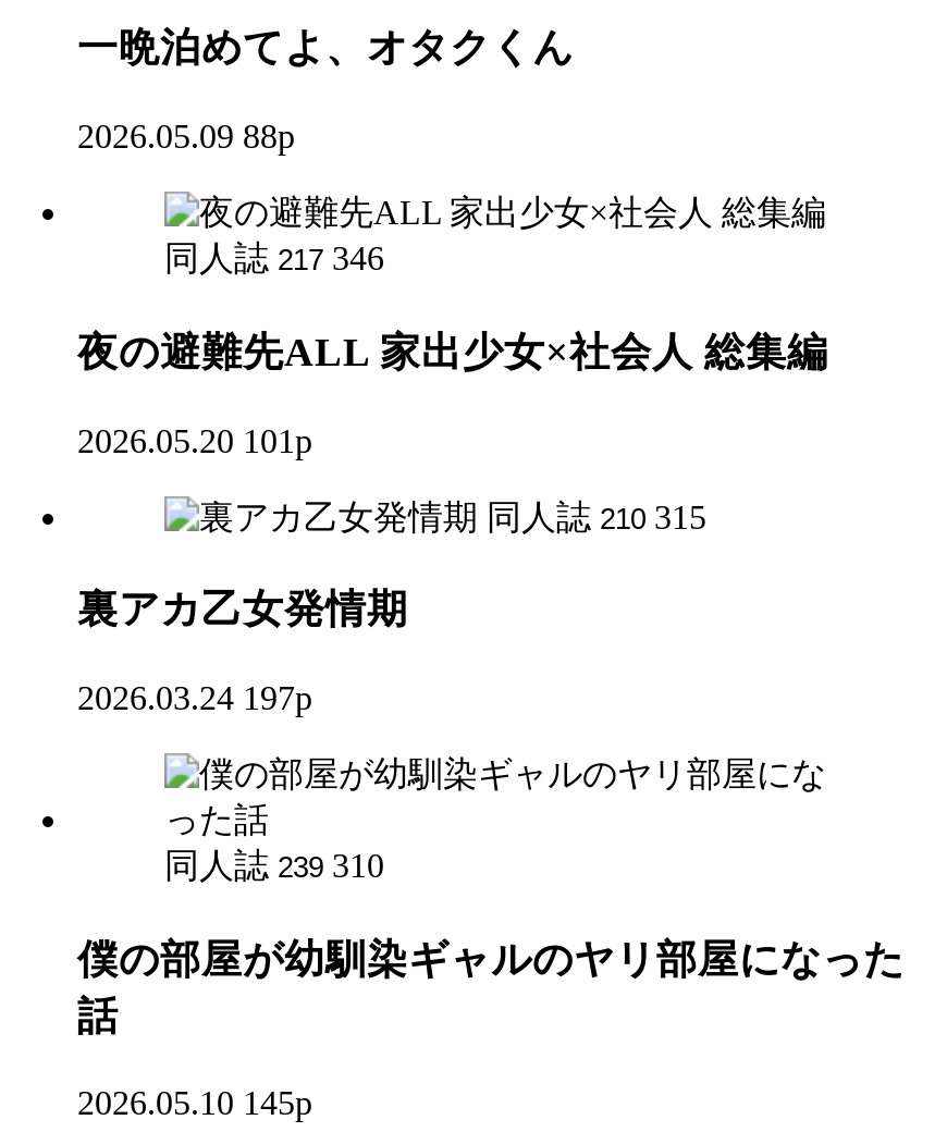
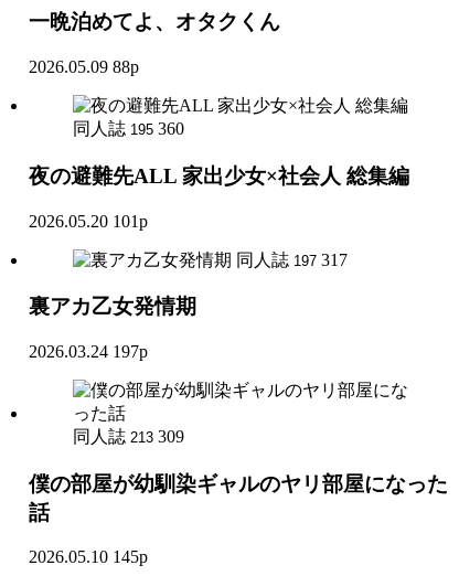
- 同人誌 217 346
+ 同人誌 195 360

- 同人誌 210 315
+ 同人誌 197 317

- 同人誌 239 310
+ 同人誌 213 309
